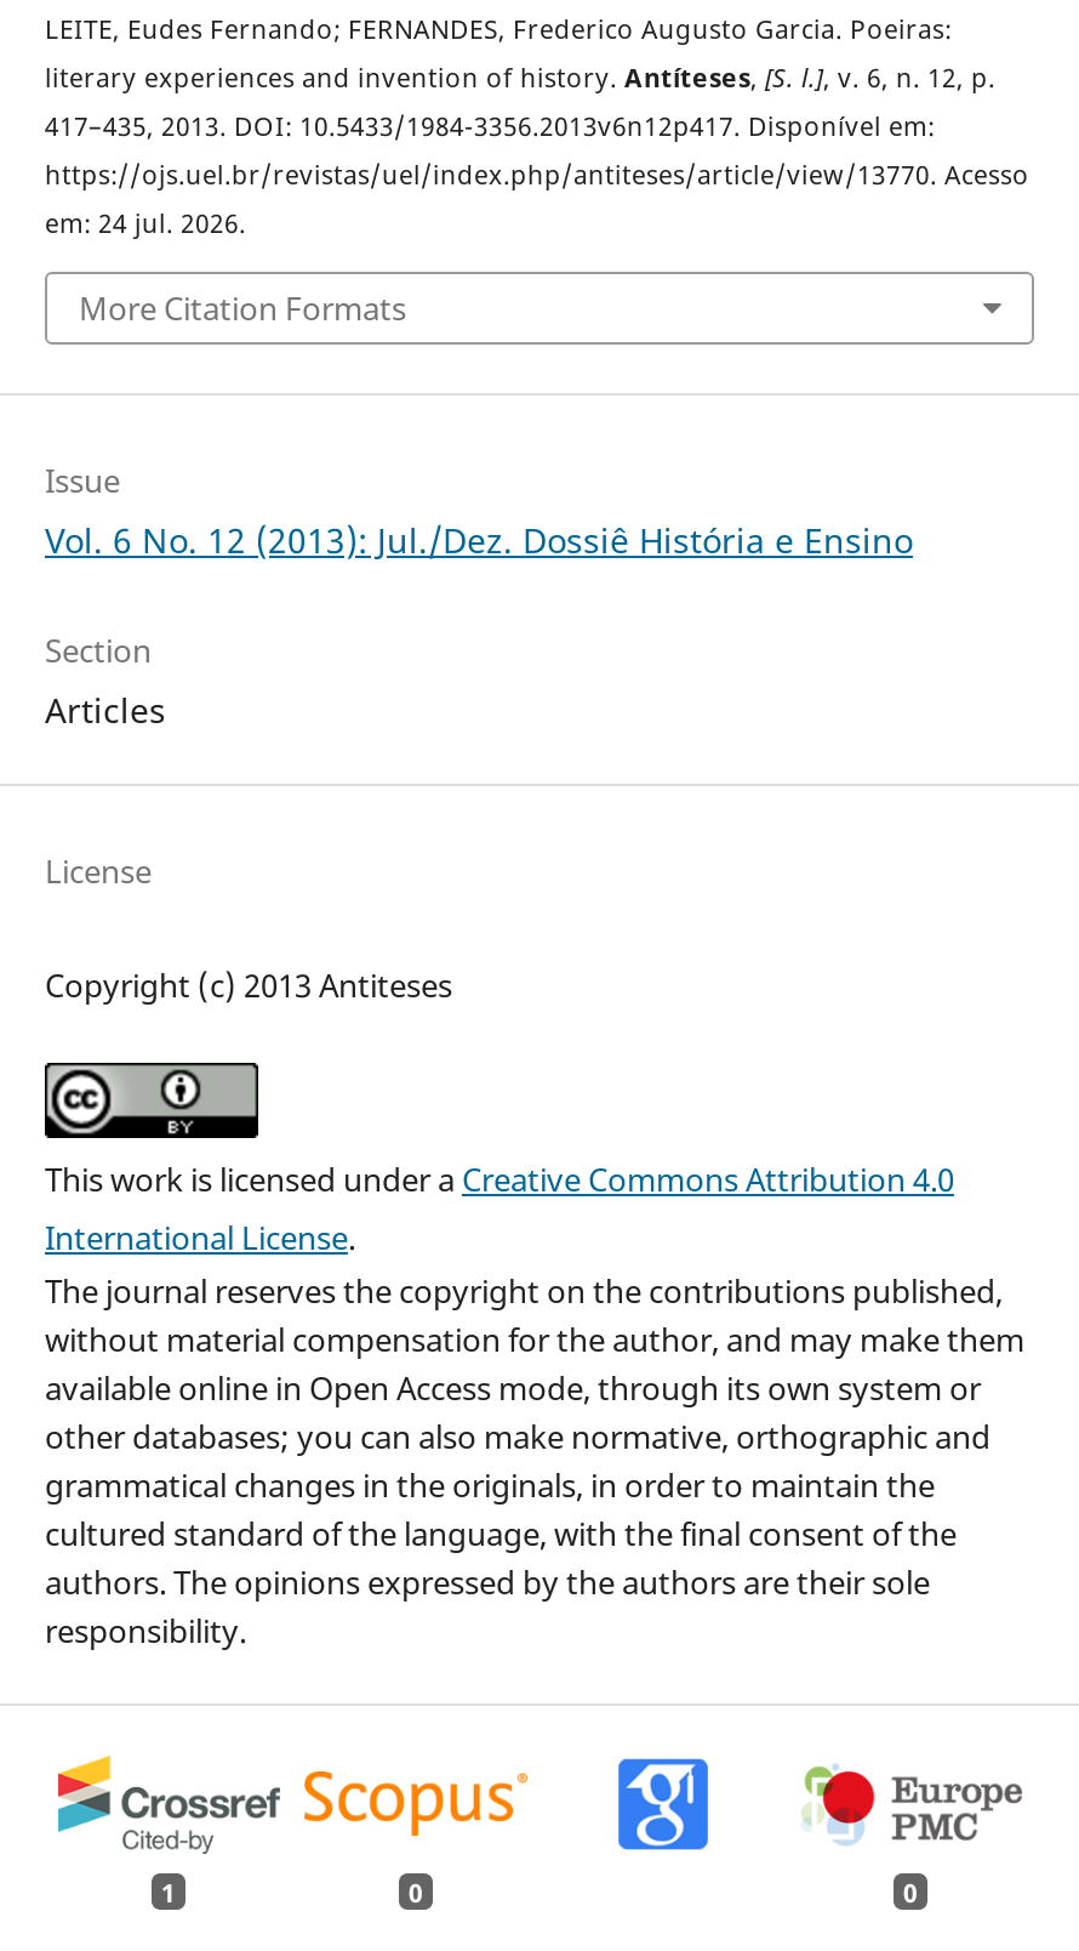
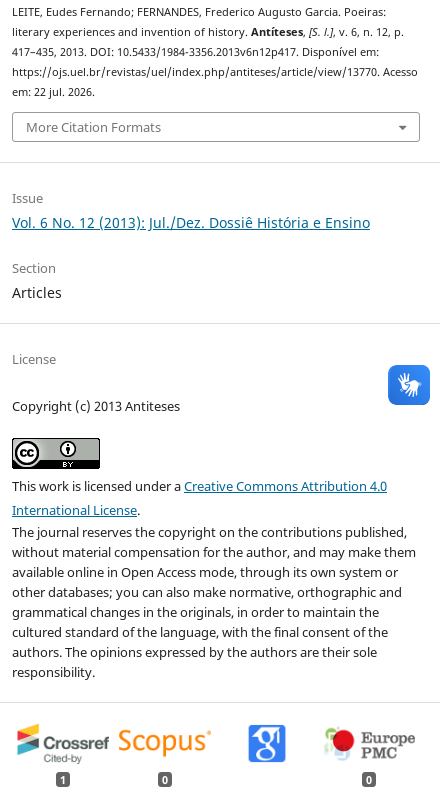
- em: 24 jul. 2026.
+ em: 22 jul. 2026.

+ [image]
